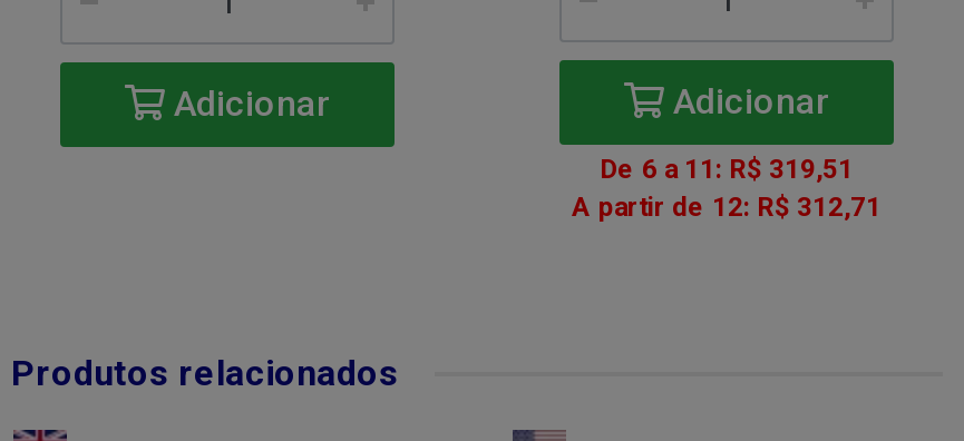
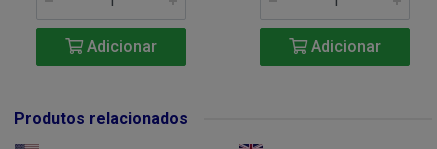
- De 6 a 11: R$ 319,51
- A partir de 12: R$ 312,71
